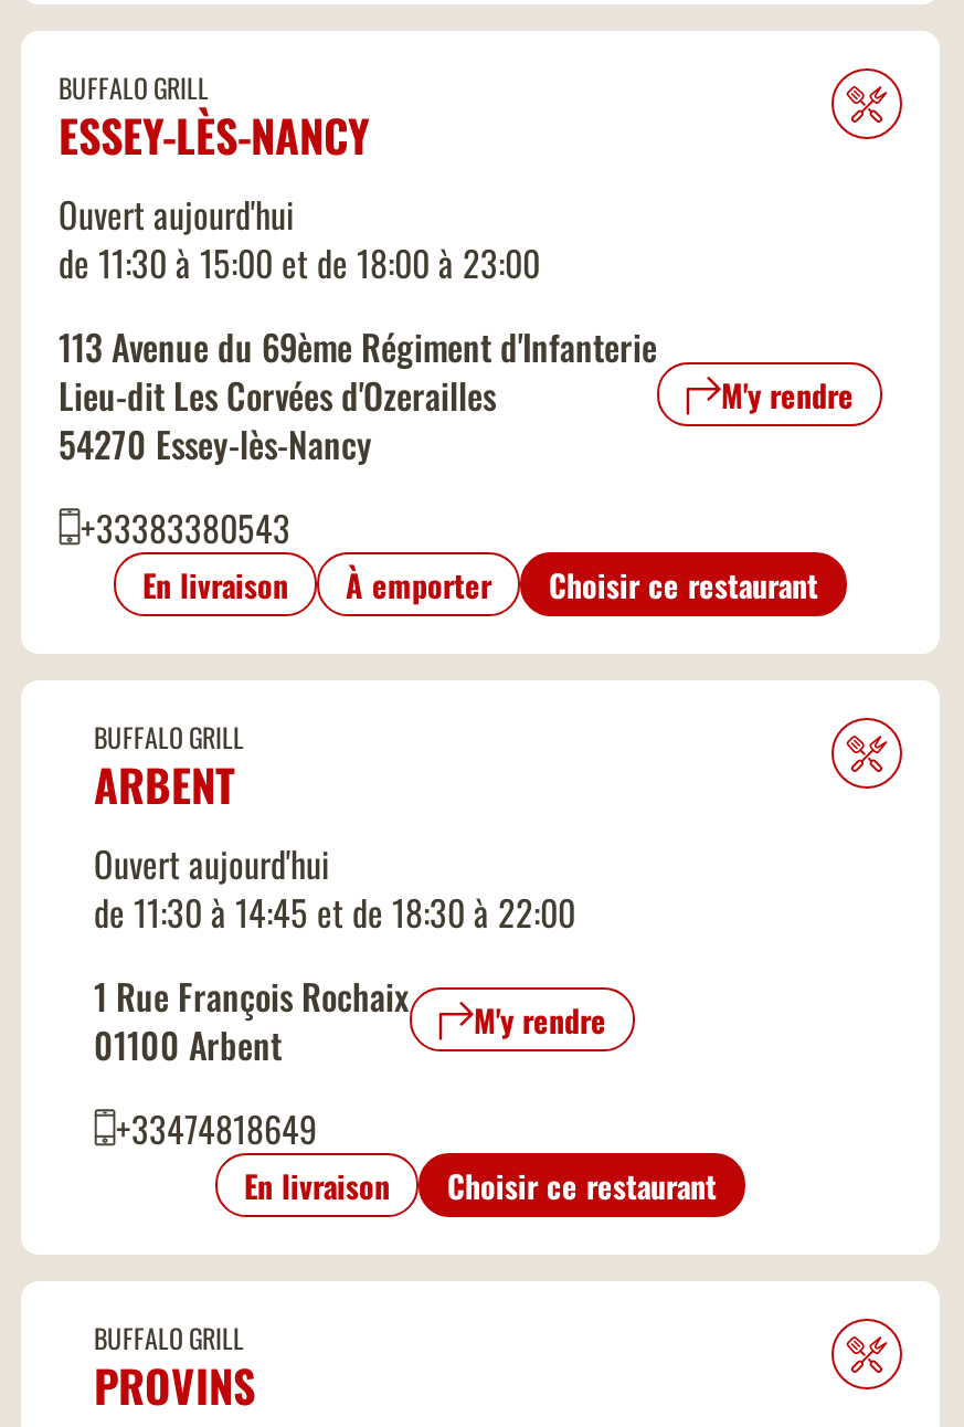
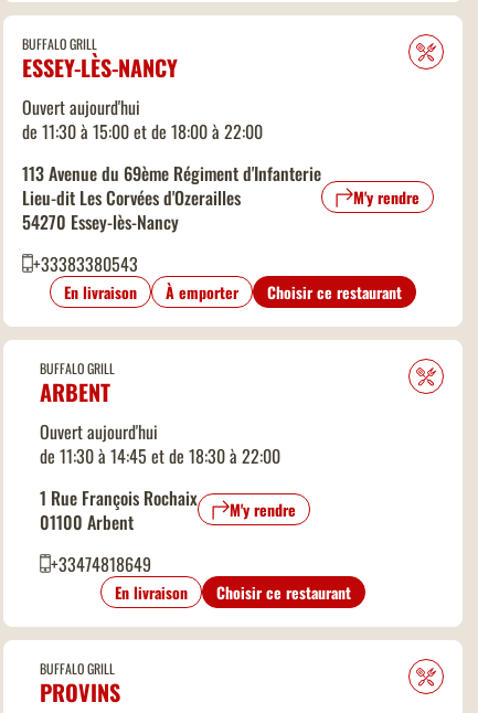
- de 11:30 à 15:00 et de 18:00 à 23:00
+ de 11:30 à 15:00 et de 18:00 à 22:00
